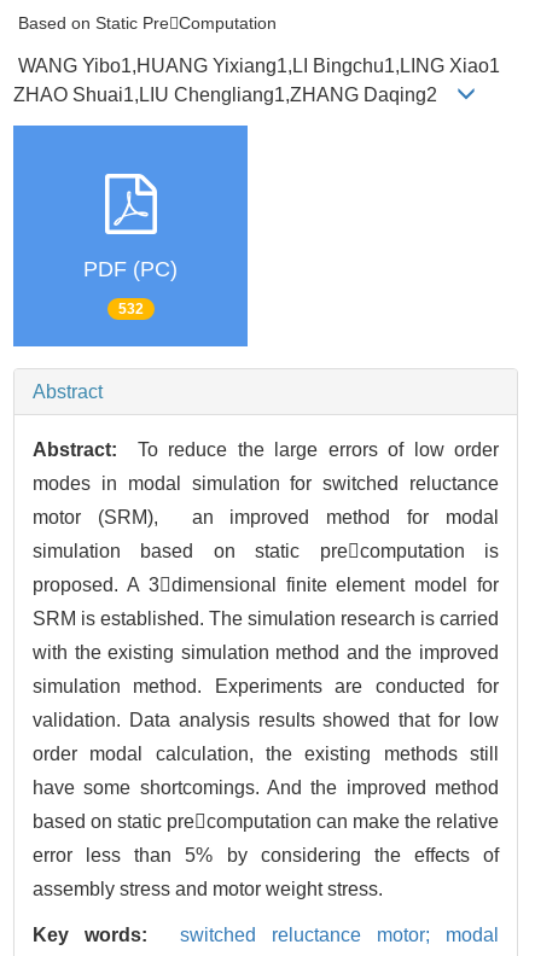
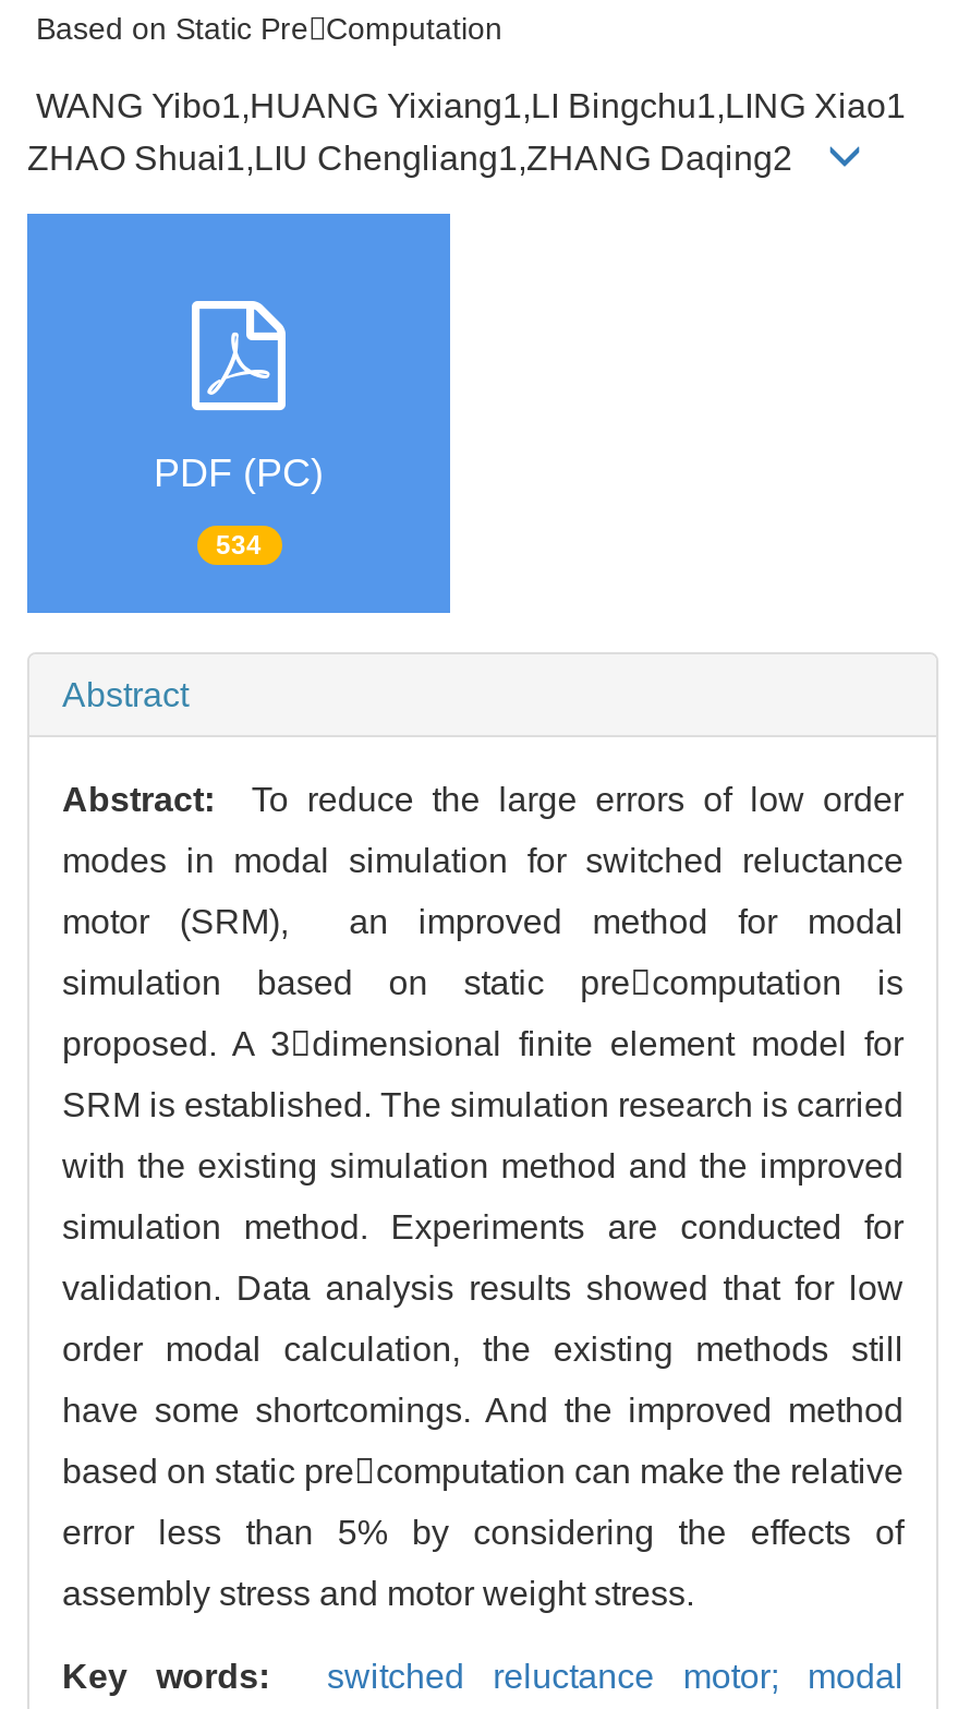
- 532
+ 534
